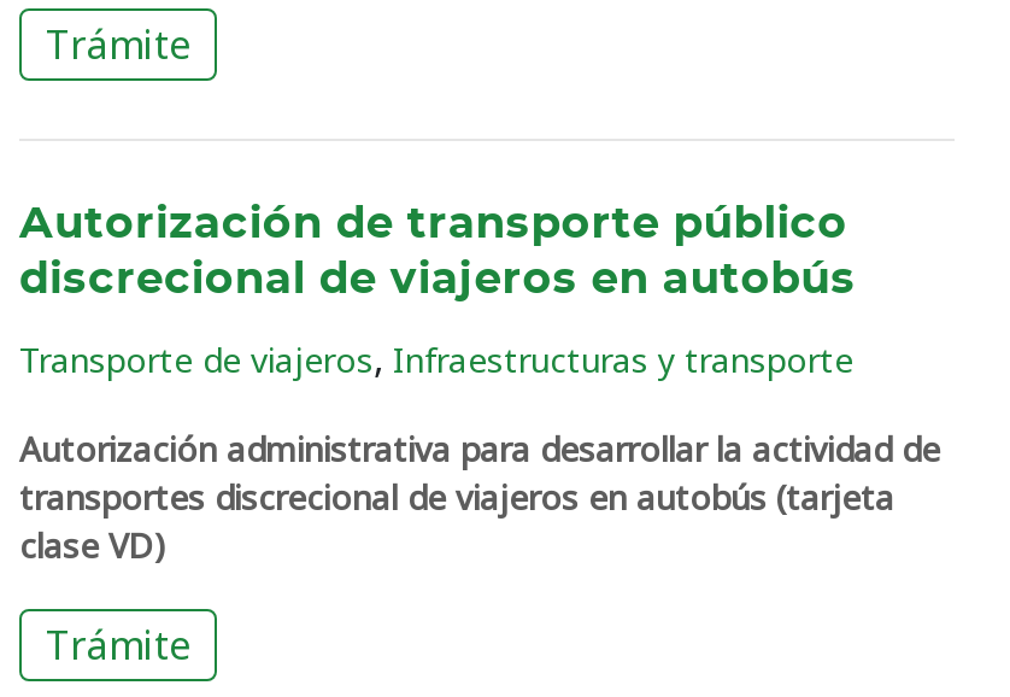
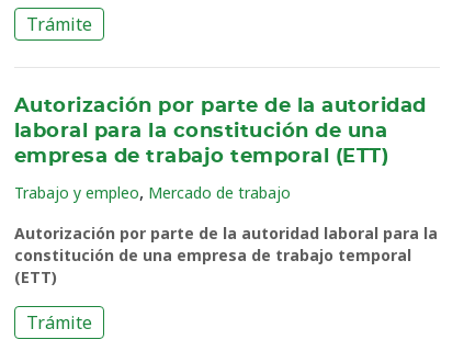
- Autorización de transporte público
- discrecional de viajeros en autobús
+ Autorización por parte de la autoridad
+ laboral para la constitución de una
+ empresa de trabajo temporal (ETT)

- Transporte de viajeros, Infraestructuras y transporte
+ Trabajo y empleo, Mercado de trabajo

- Autorización administrativa para desarrollar la actividad de
- transportes discrecional de viajeros en autobús (tarjeta
- clase VD)
+ Autorización por parte de la autoridad laboral para la
+ constitución de una empresa de trabajo temporal
+ (ETT)
